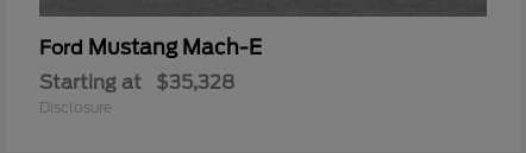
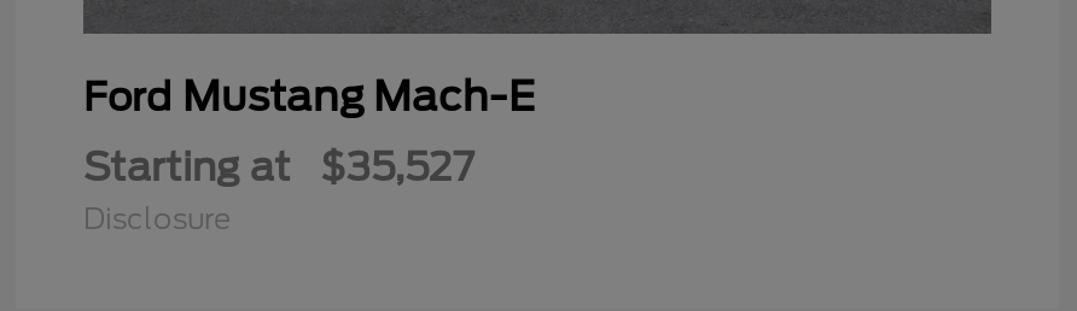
- Starting at $35,328
+ Starting at $35,527
